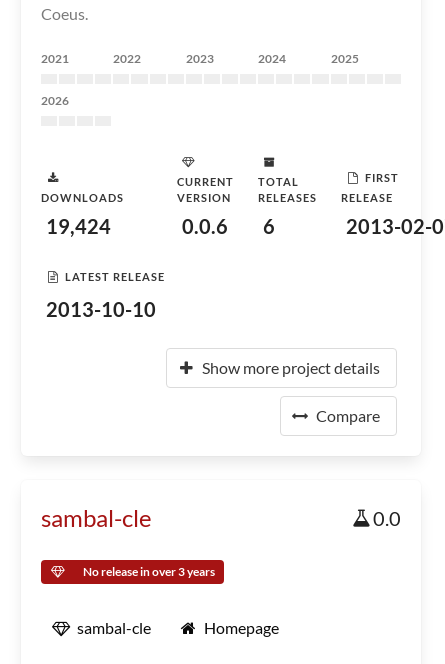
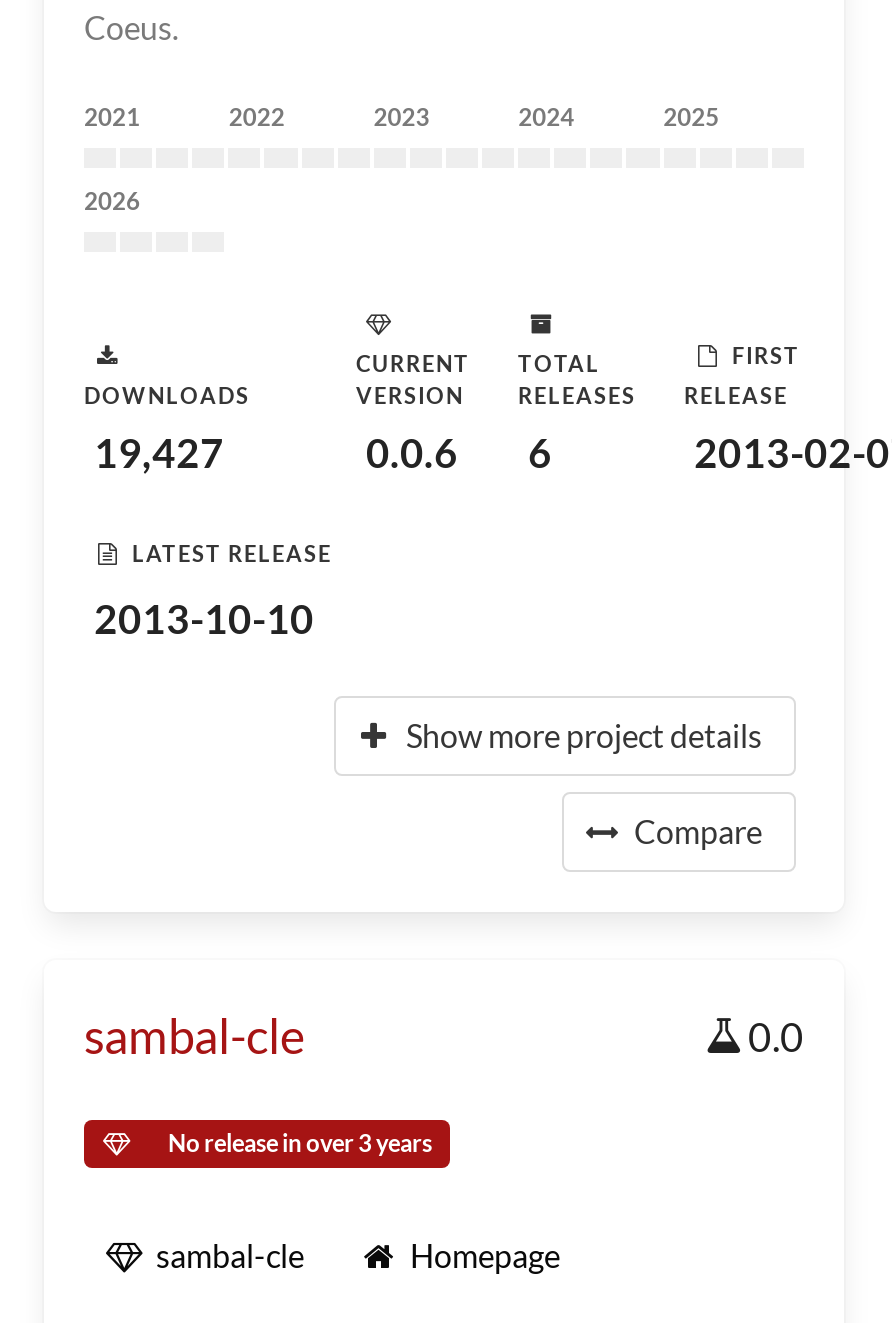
- 19,424
+ 19,427
